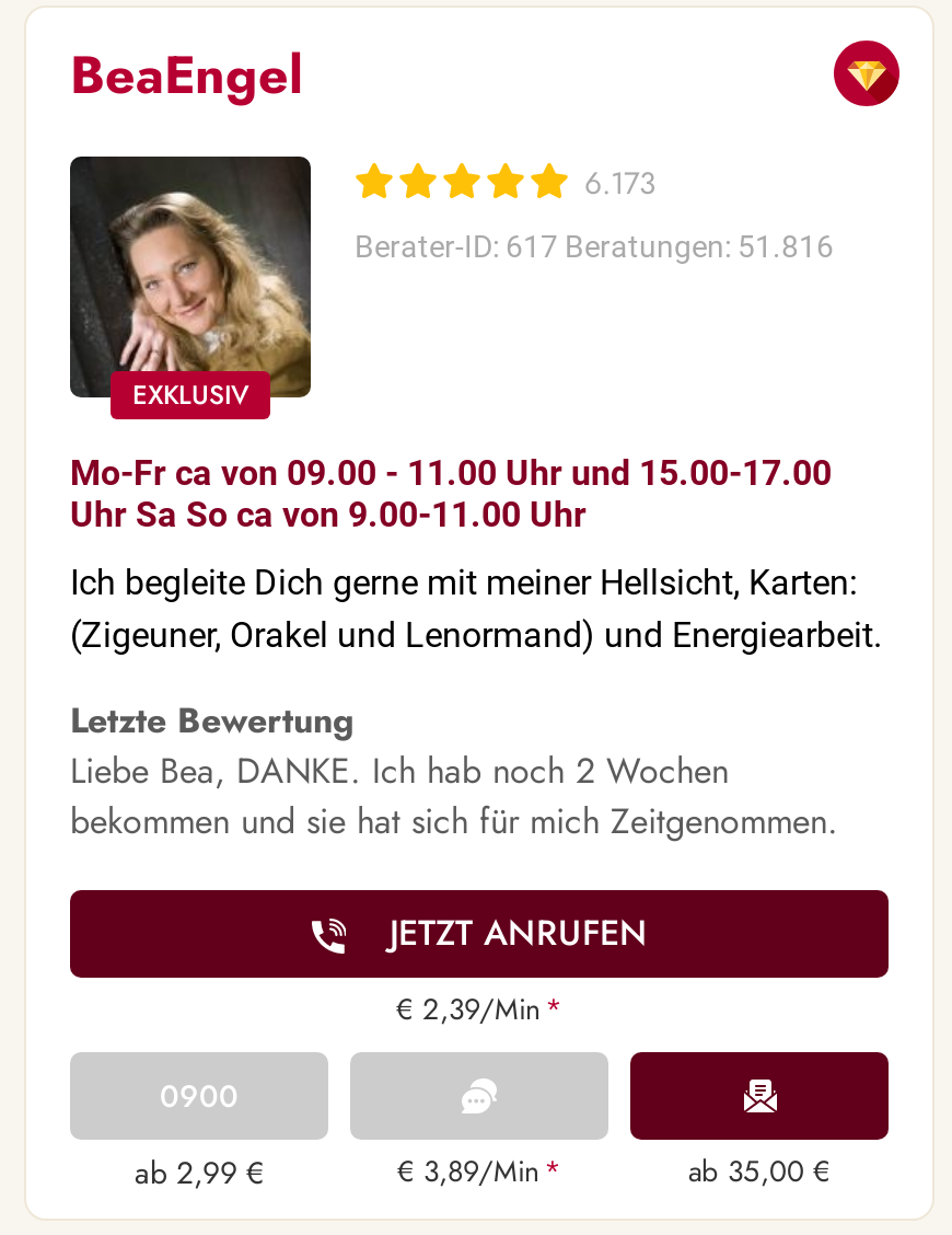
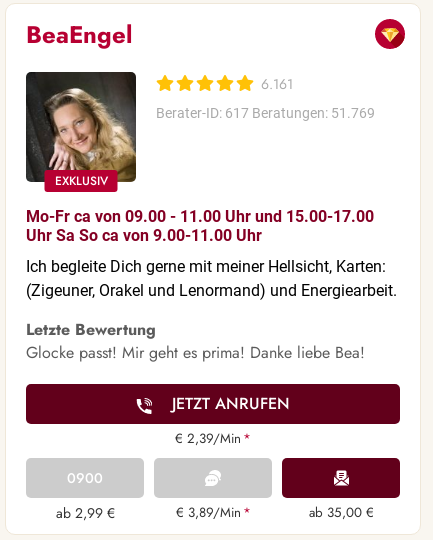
- 6.173
+ 6.161

- Berater-ID: 617 Beratungen: 51.816
+ Berater-ID: 617 Beratungen: 51.769

- Liebe Bea, DANKE. Ich hab noch 2 Wochen
- bekommen und sie hat sich für mich Zeitgenommen.
+ Glocke passt! Mir geht es prima! Danke liebe Bea!
